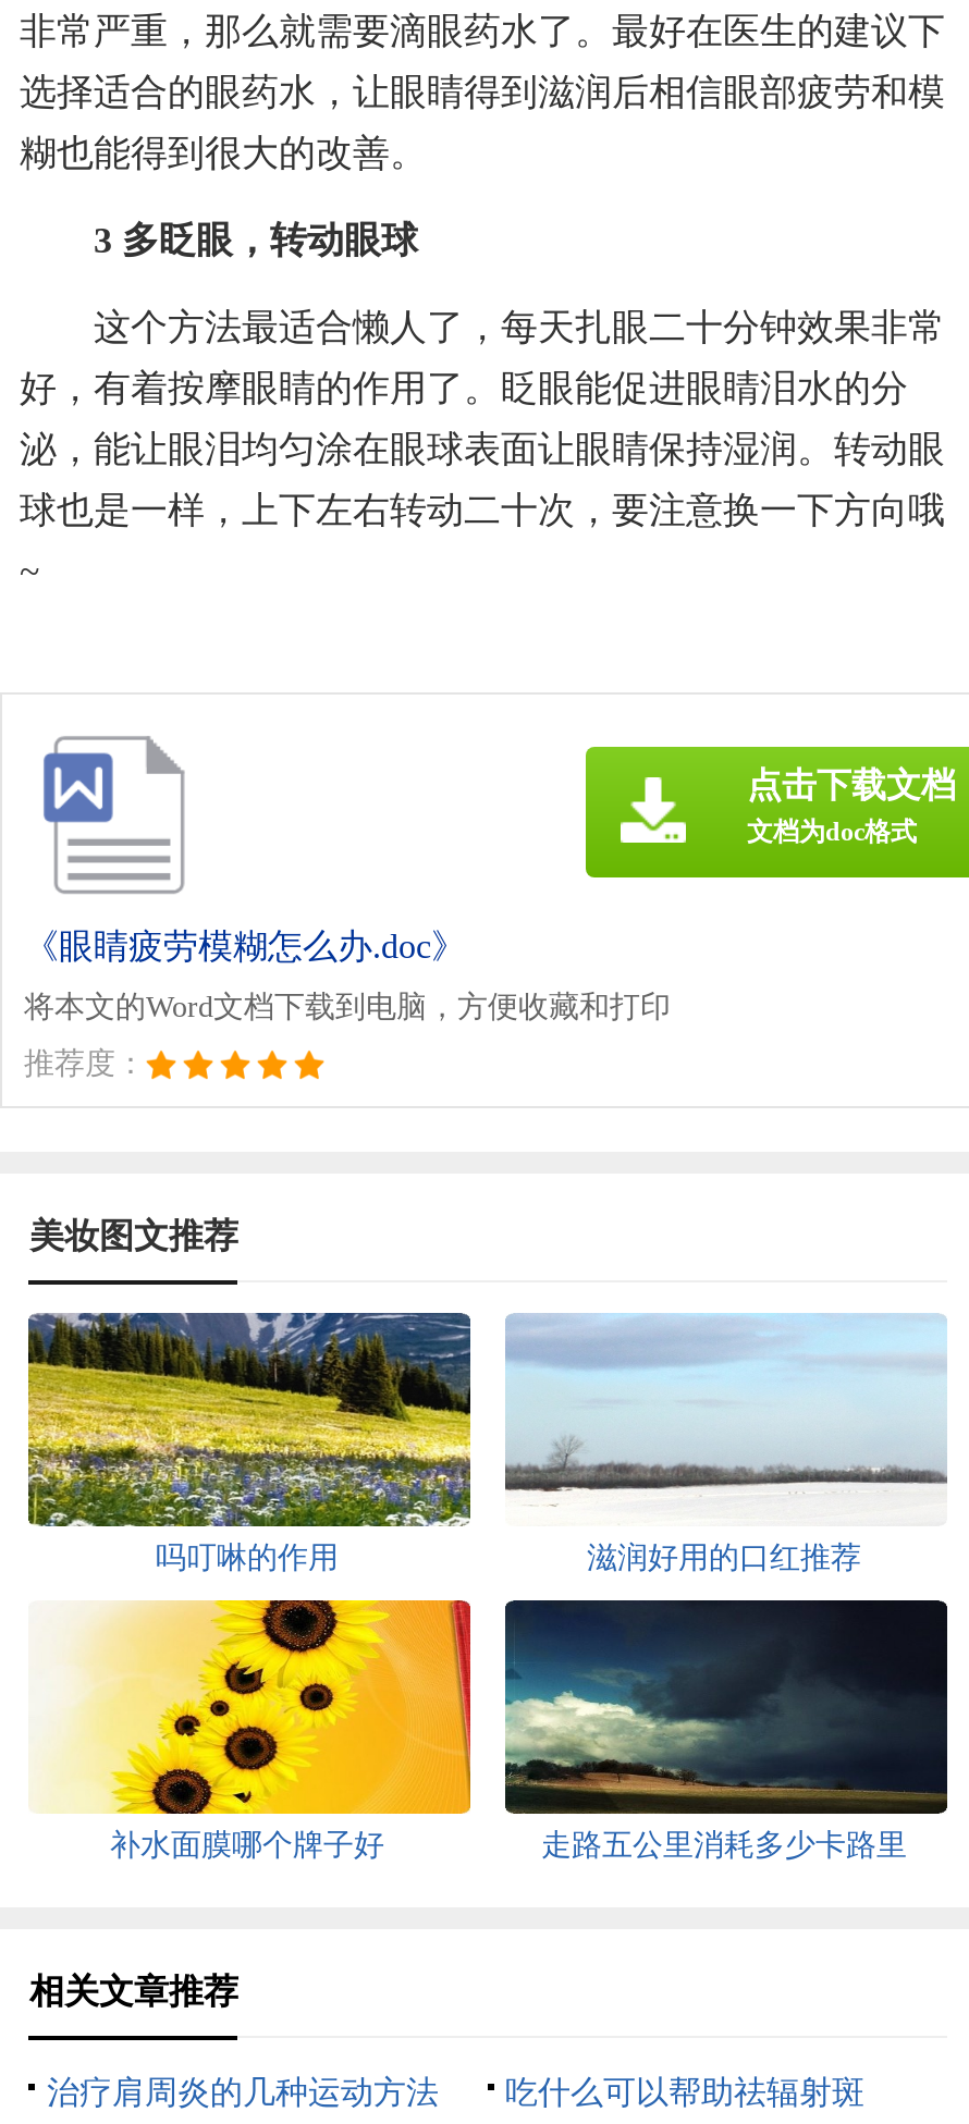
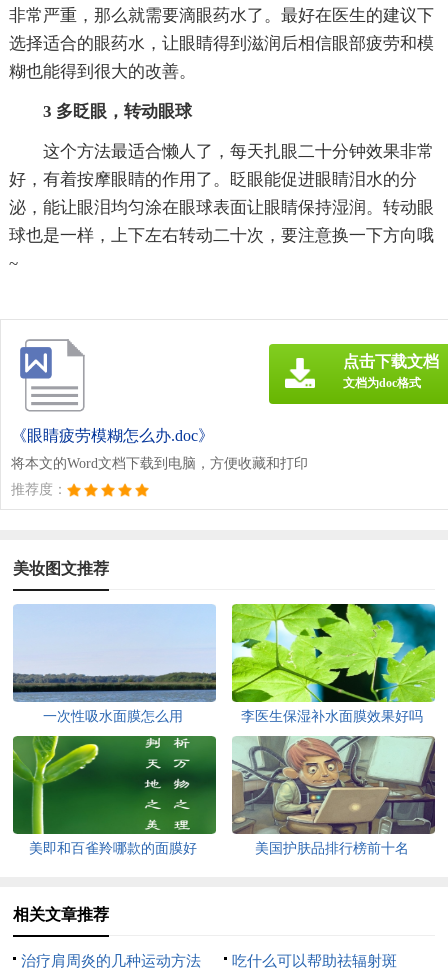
- [image]
- 吗叮啉的作用
- 滋润好用的口红推荐
+ [image]
+ 一次性吸水面膜怎么用
+ 李医生保湿补水面膜效果好吗

- [image]
+ [image]

- [image]
- 补水面膜哪个牌子好
- 走路五公里消耗多少卡路里
+ [image]
+ 美即和百雀羚哪款的面膜好
+ 美国护肤品排行榜前十名

- [image]
+ [image]
